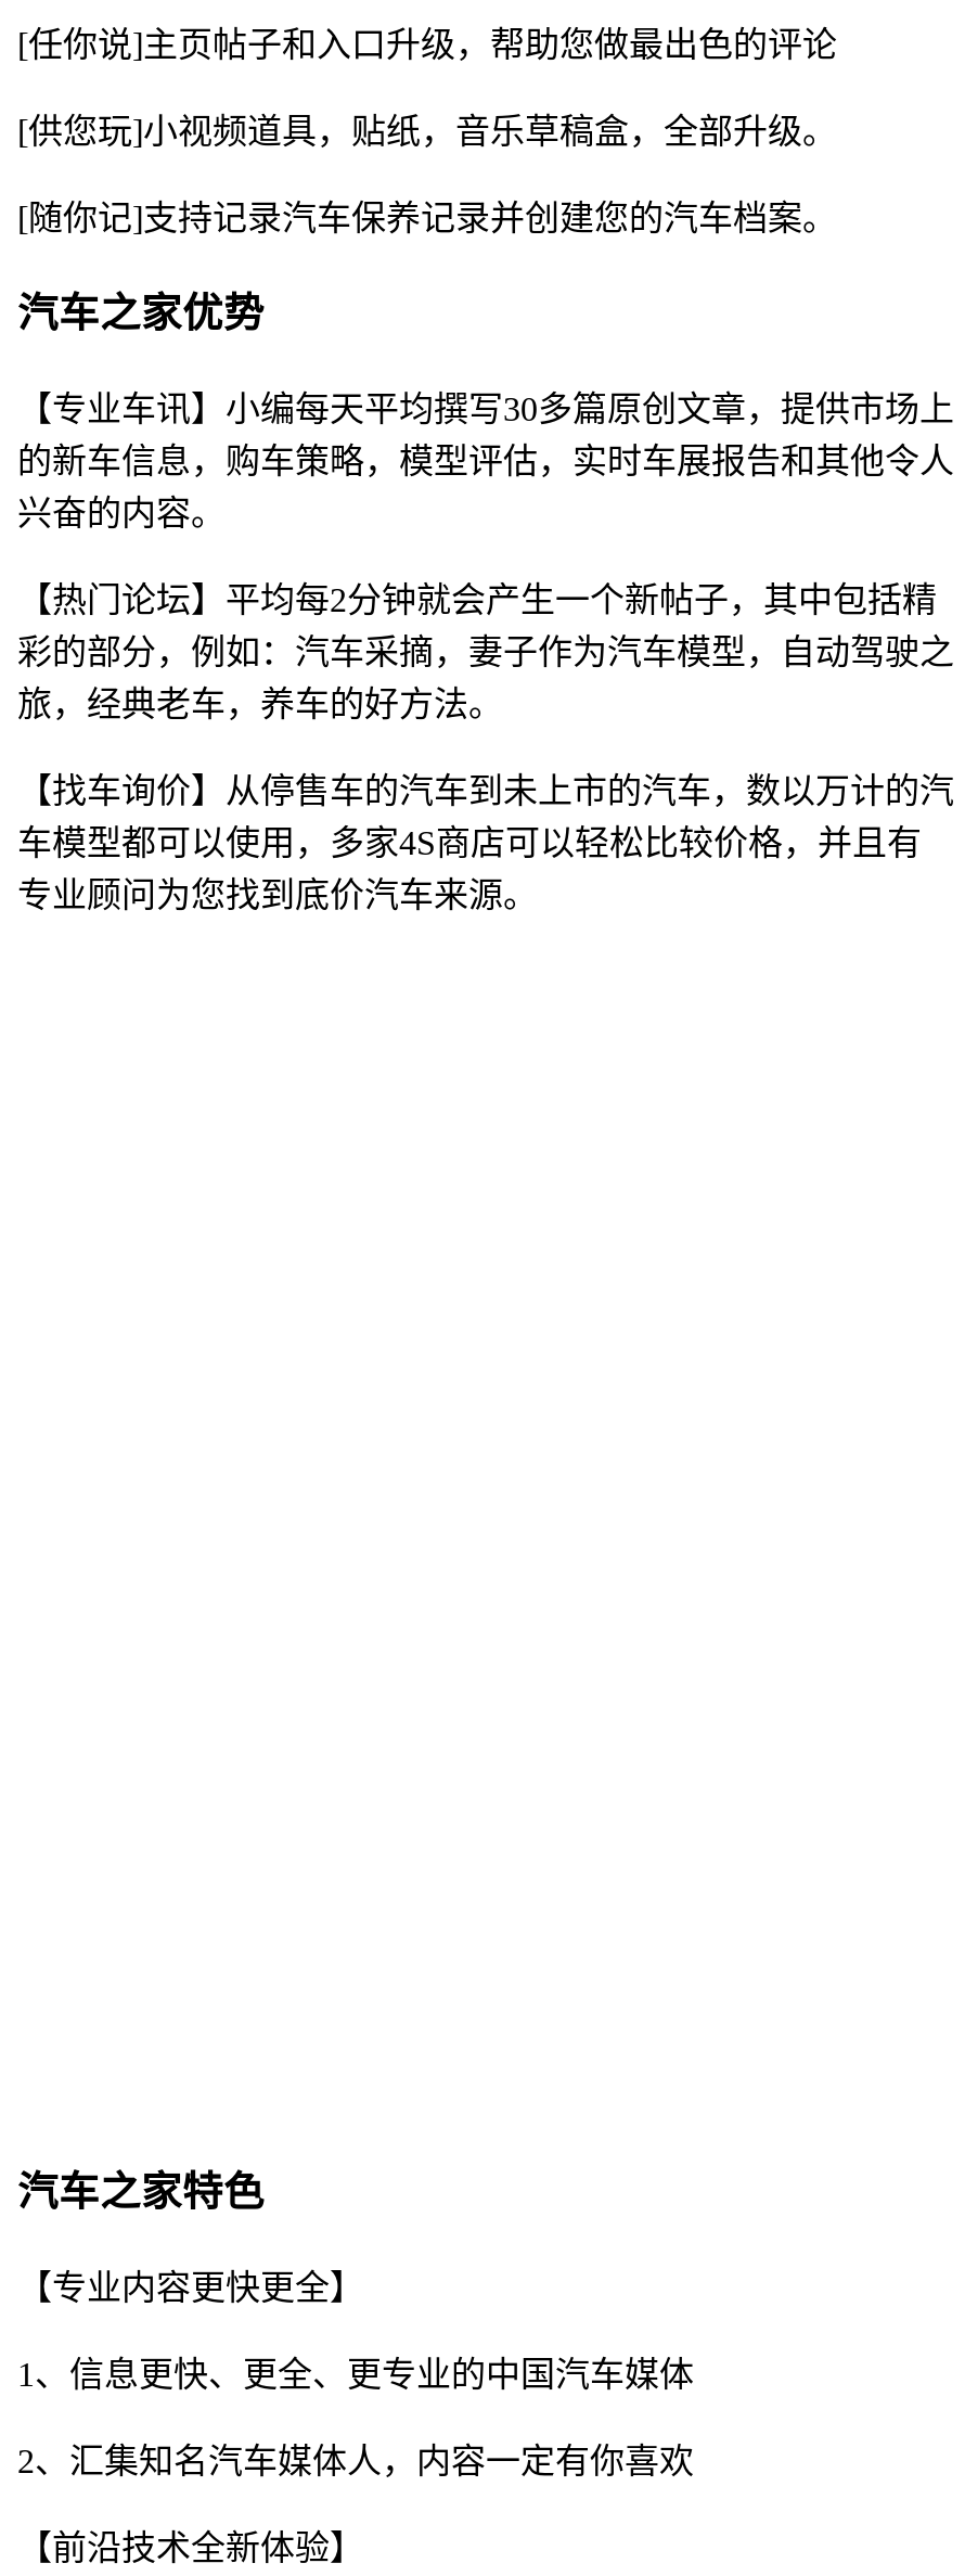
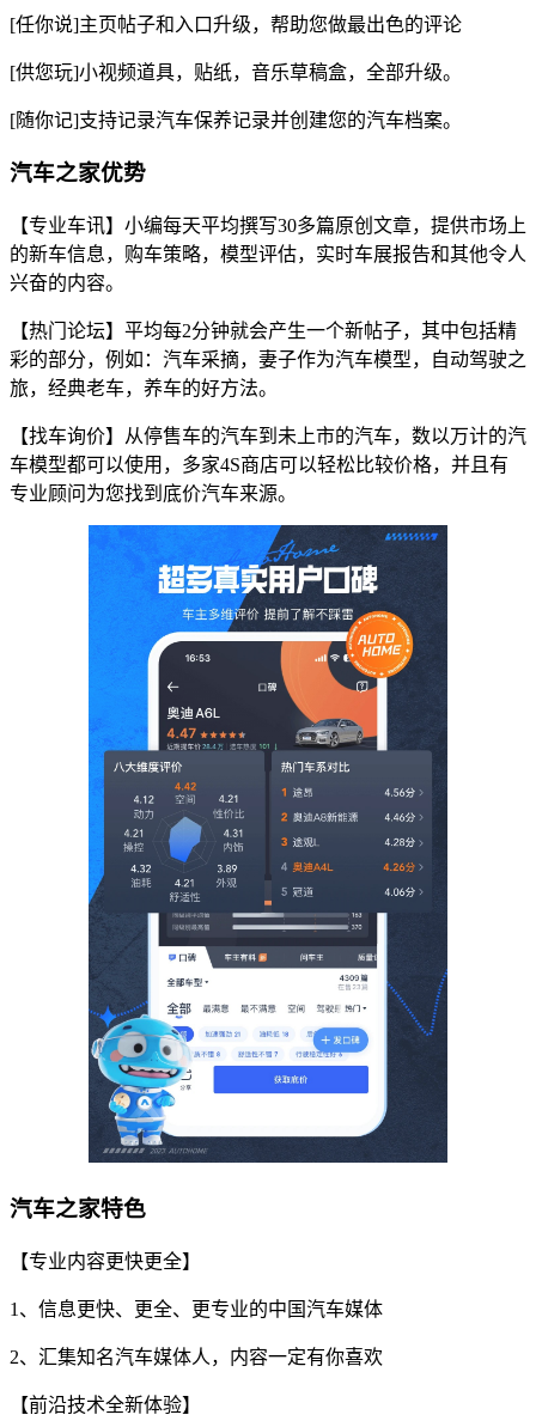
+ [image]
